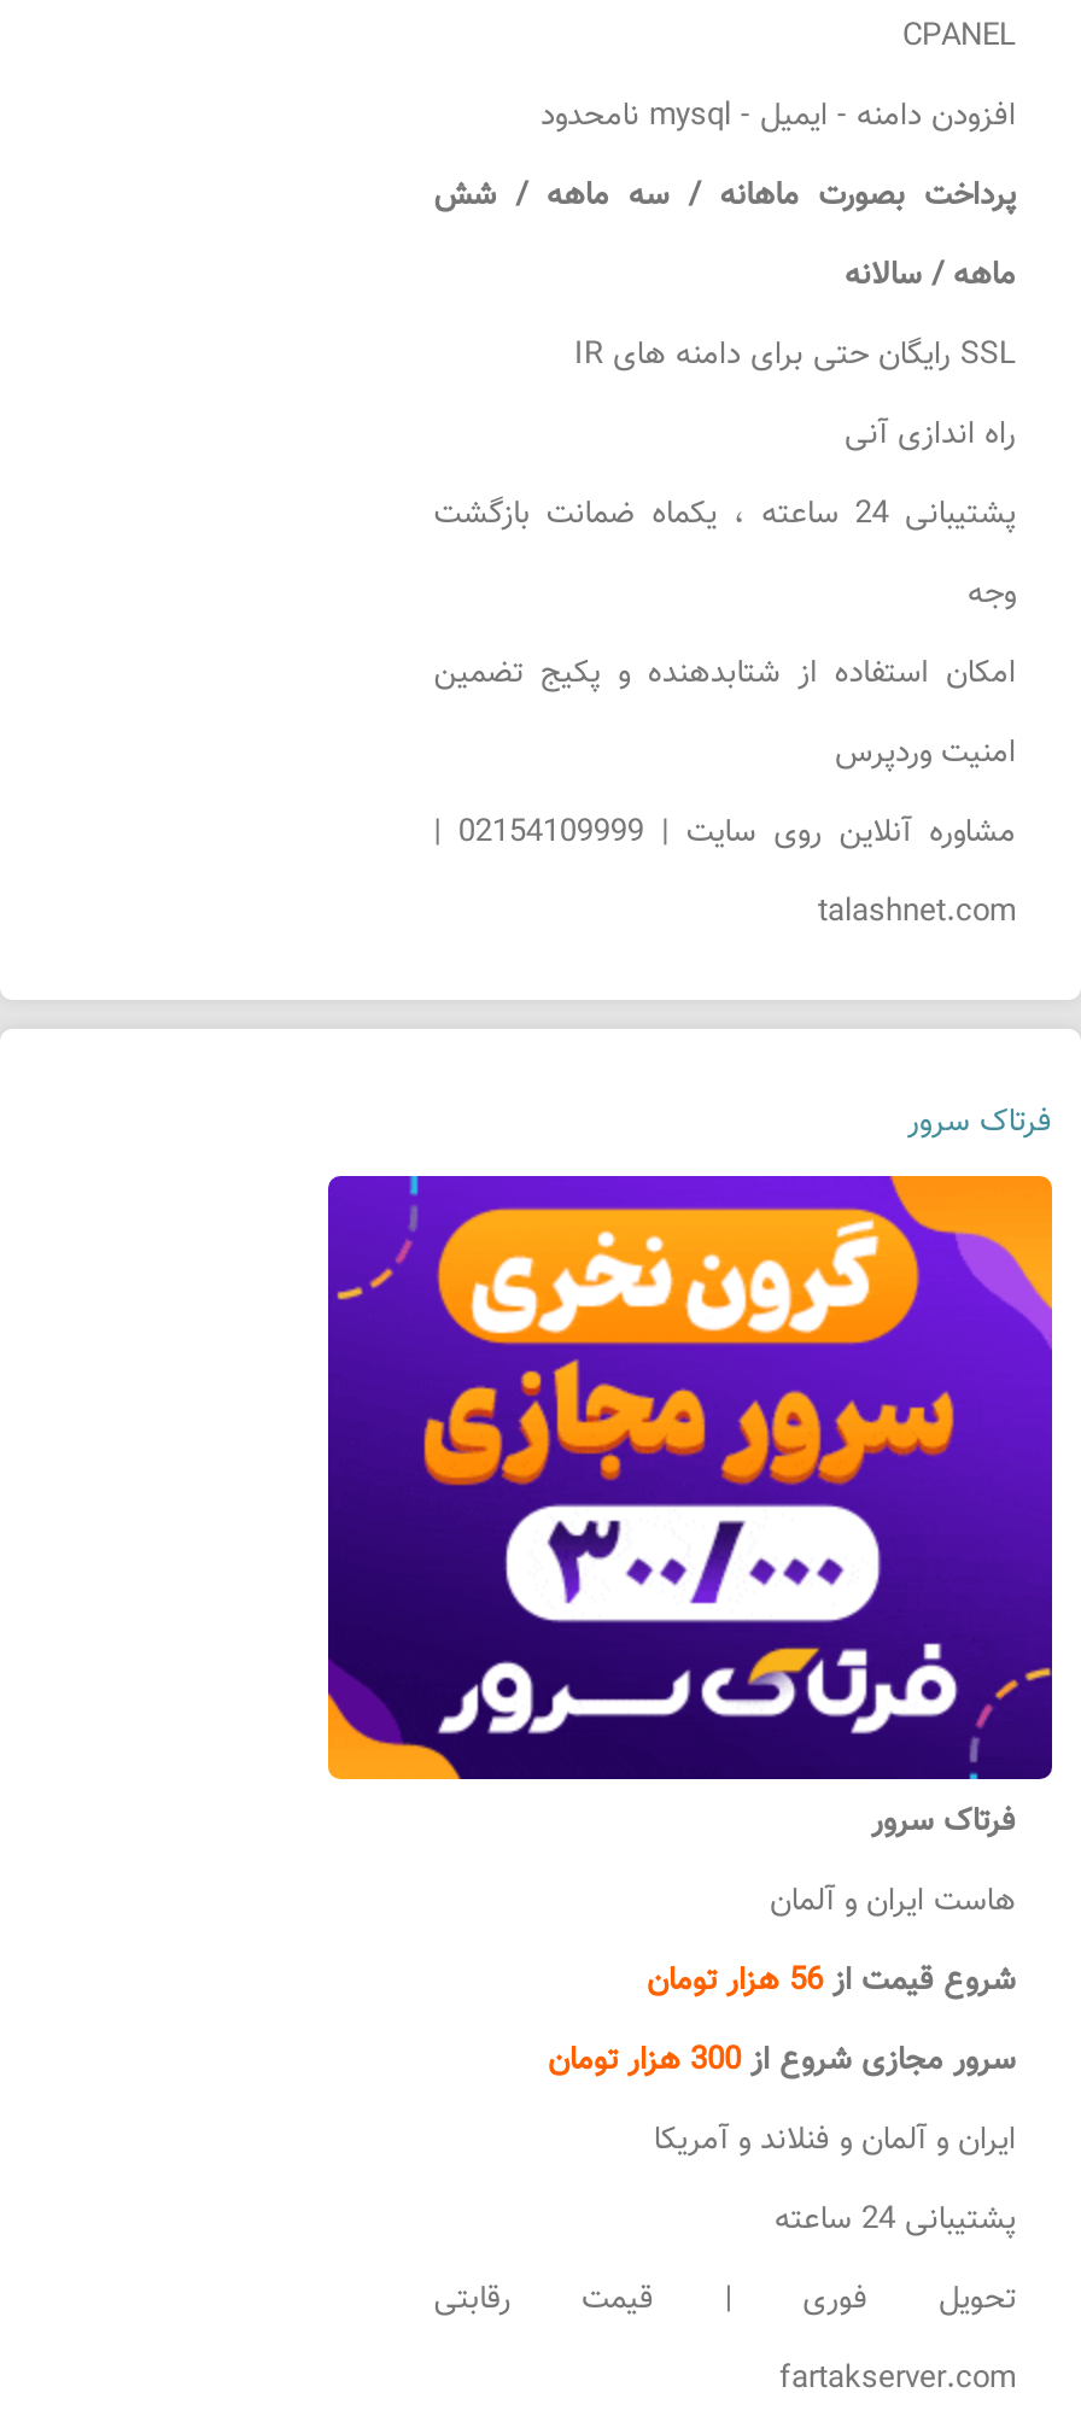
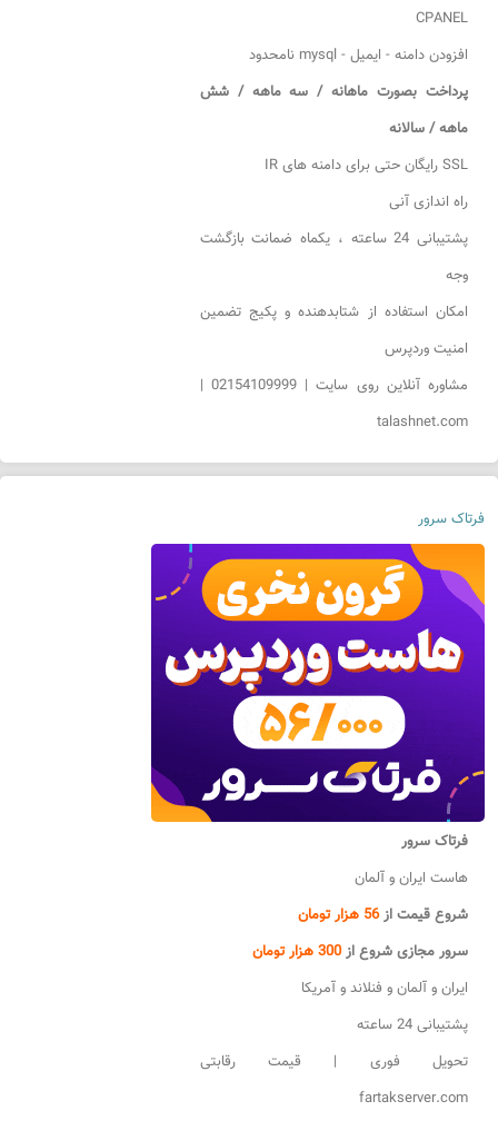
- [image]
+ [image]

- [image]
+ [image]
